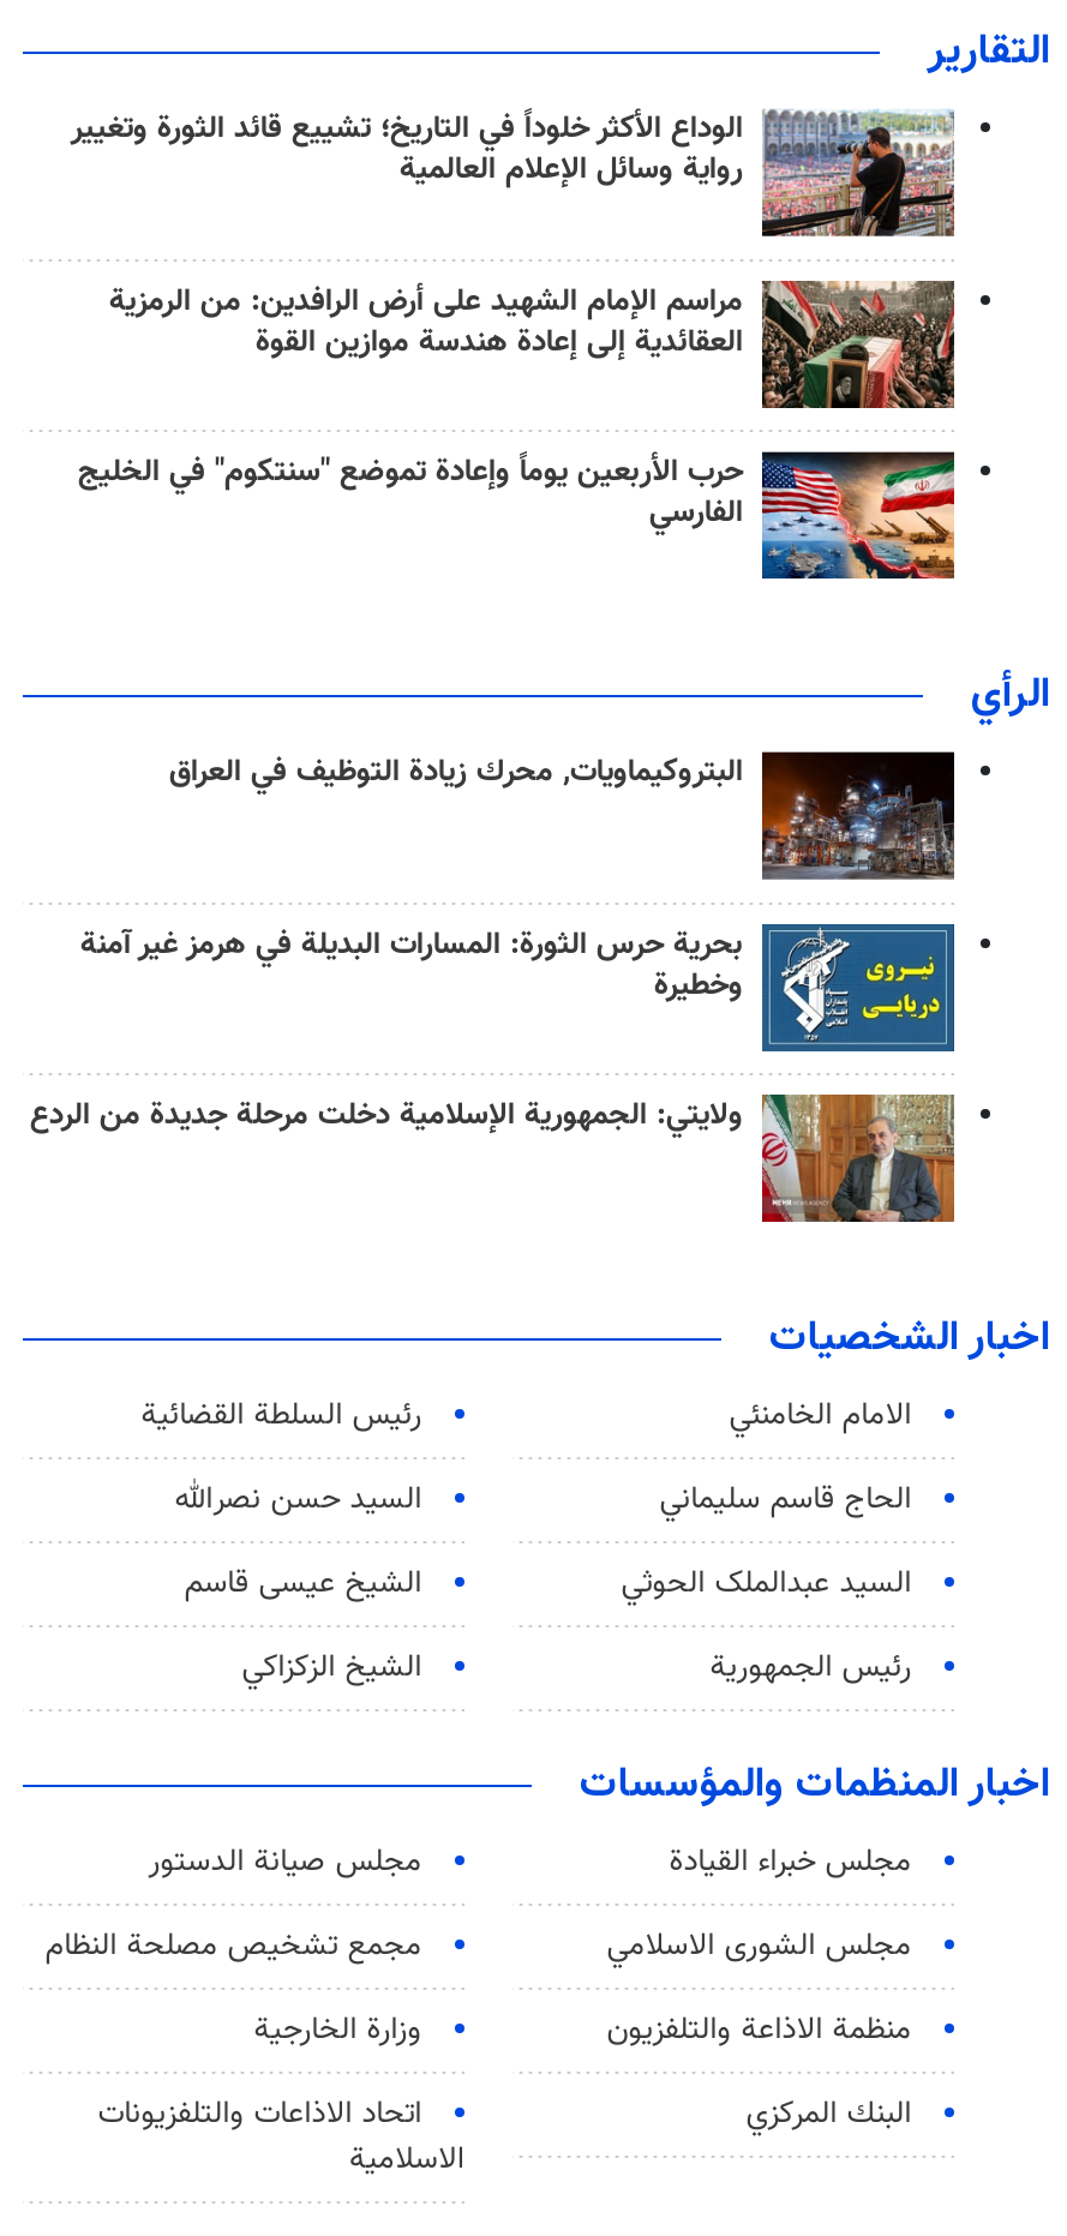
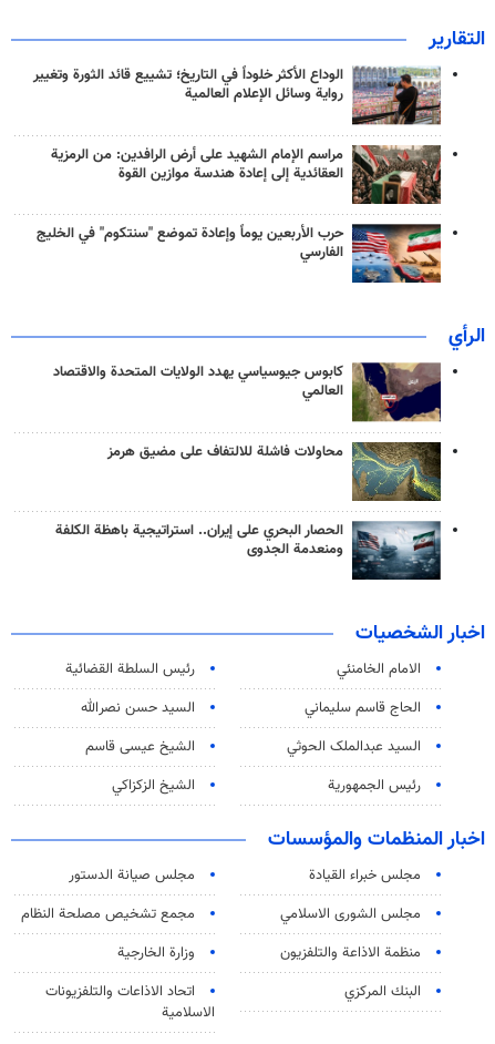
- [image]
- البتروكيماويات, محرك زيادة التوظيف في العراق
+ [image]
+ كابوس جيوسياسي يهدد الولايات المتحدة والاقتصاد
+ العالمي

- [image]
- بحرية حرس الثورة: المسارات البديلة في هرمز غير آمنة
- وخطيرة
+ [image]
+ محاولات فاشلة للالتفاف على مضيق هرمز

- [image]
- ولايتي: الجمهورية الإسلامية دخلت مرحلة جديدة من الردع
+ [image]
+ الحصار البحري على إيران.. استراتيجية باهظة الكلفة
+ ومنعدمة الجدوى
